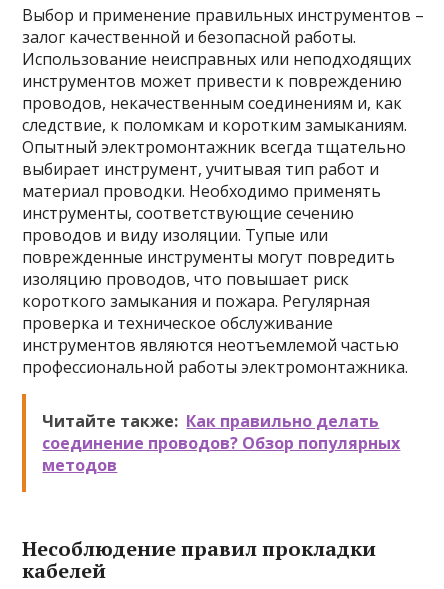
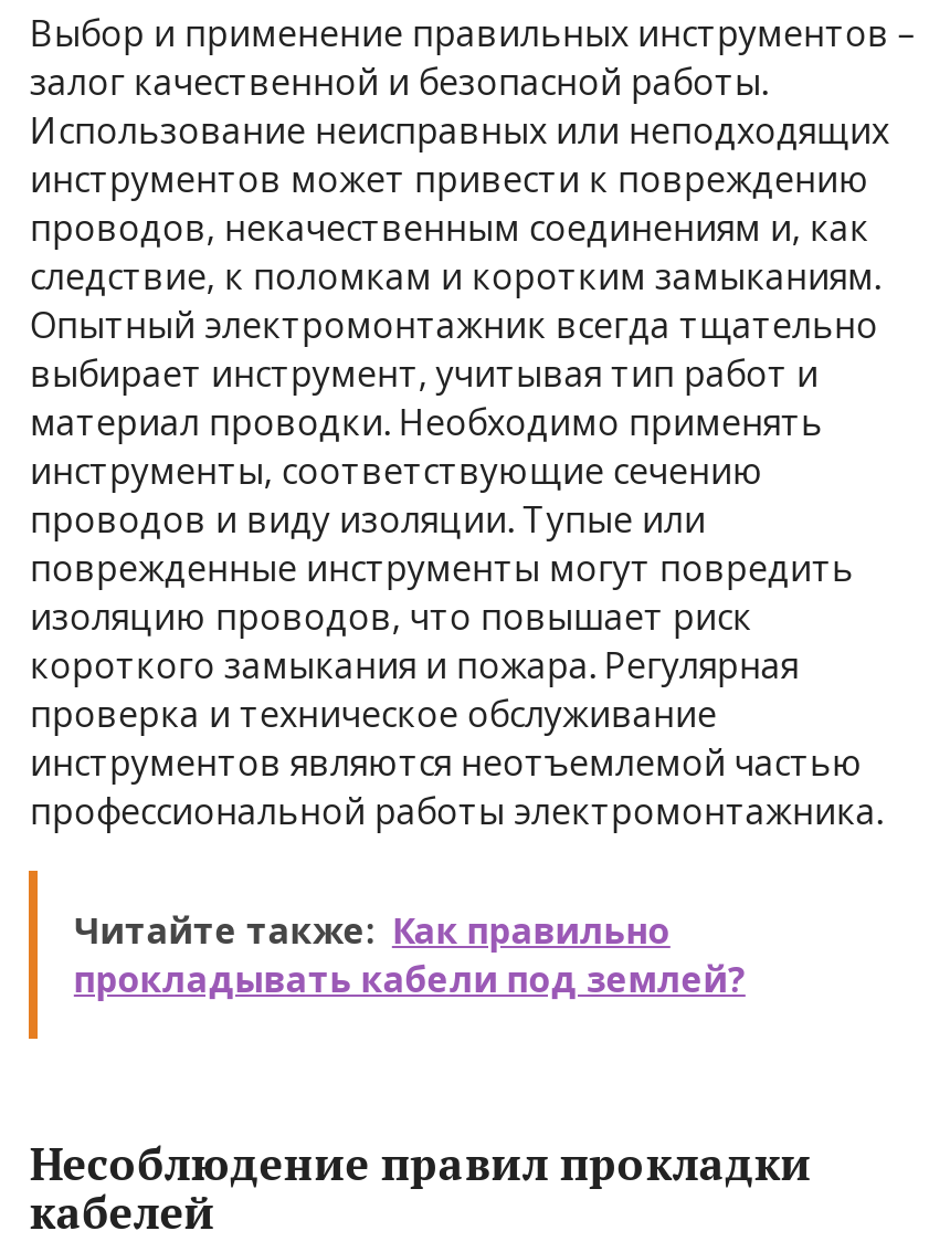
- Читайте также: Как правильно делать
- соединение проводов? Обзор популярных
- методов
+ Читайте также: Как правильно
+ прокладывать кабели под землей?
